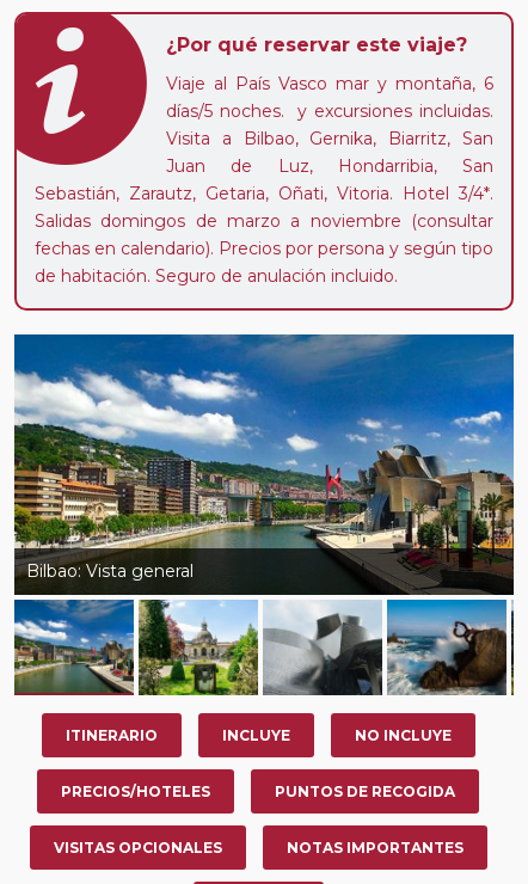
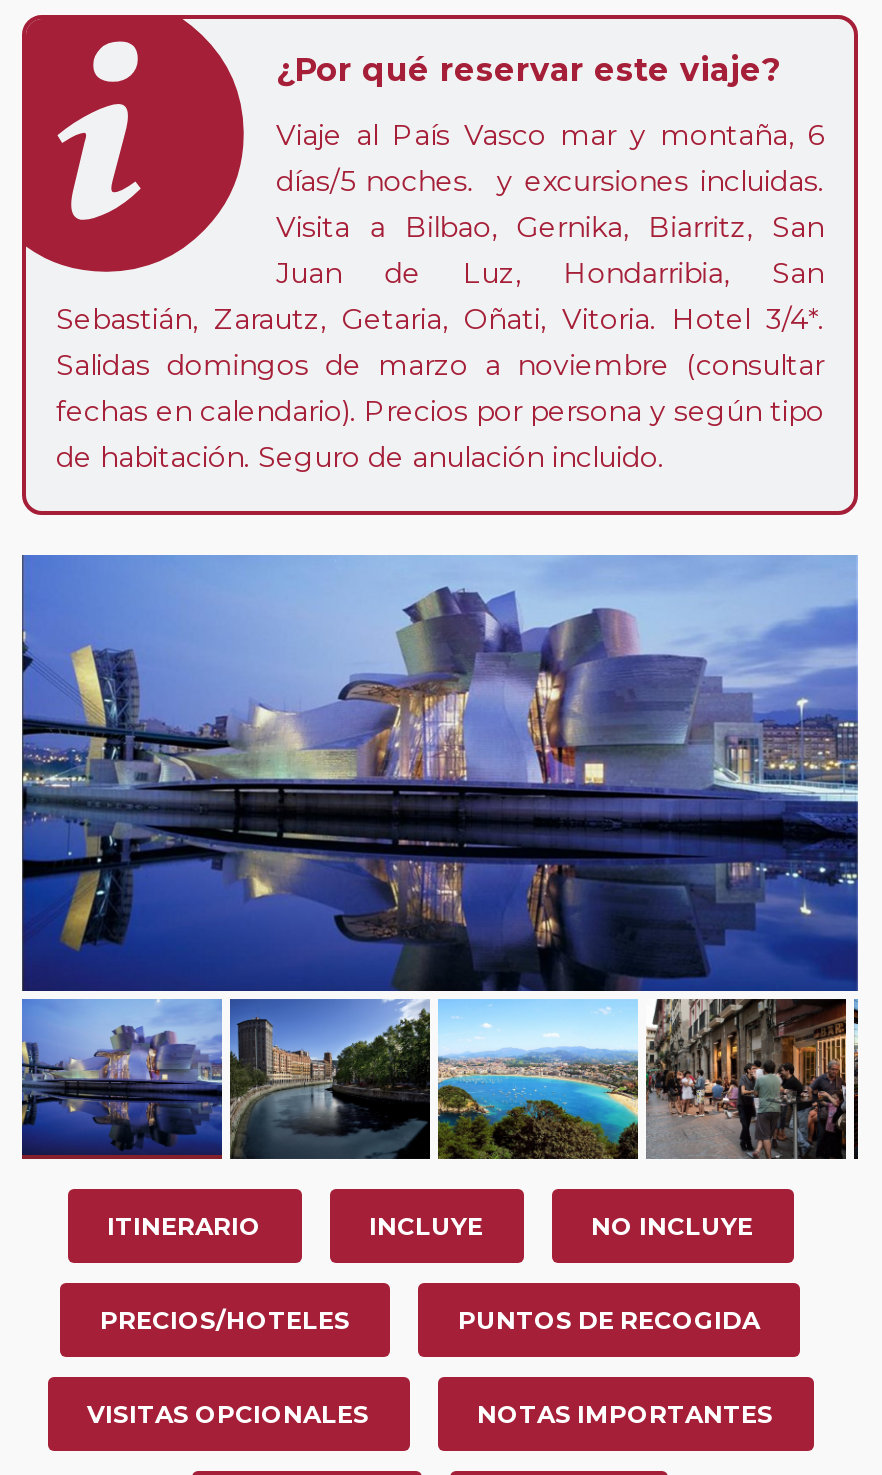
- [image]
+ [image]

- Bilbao: Vista general
